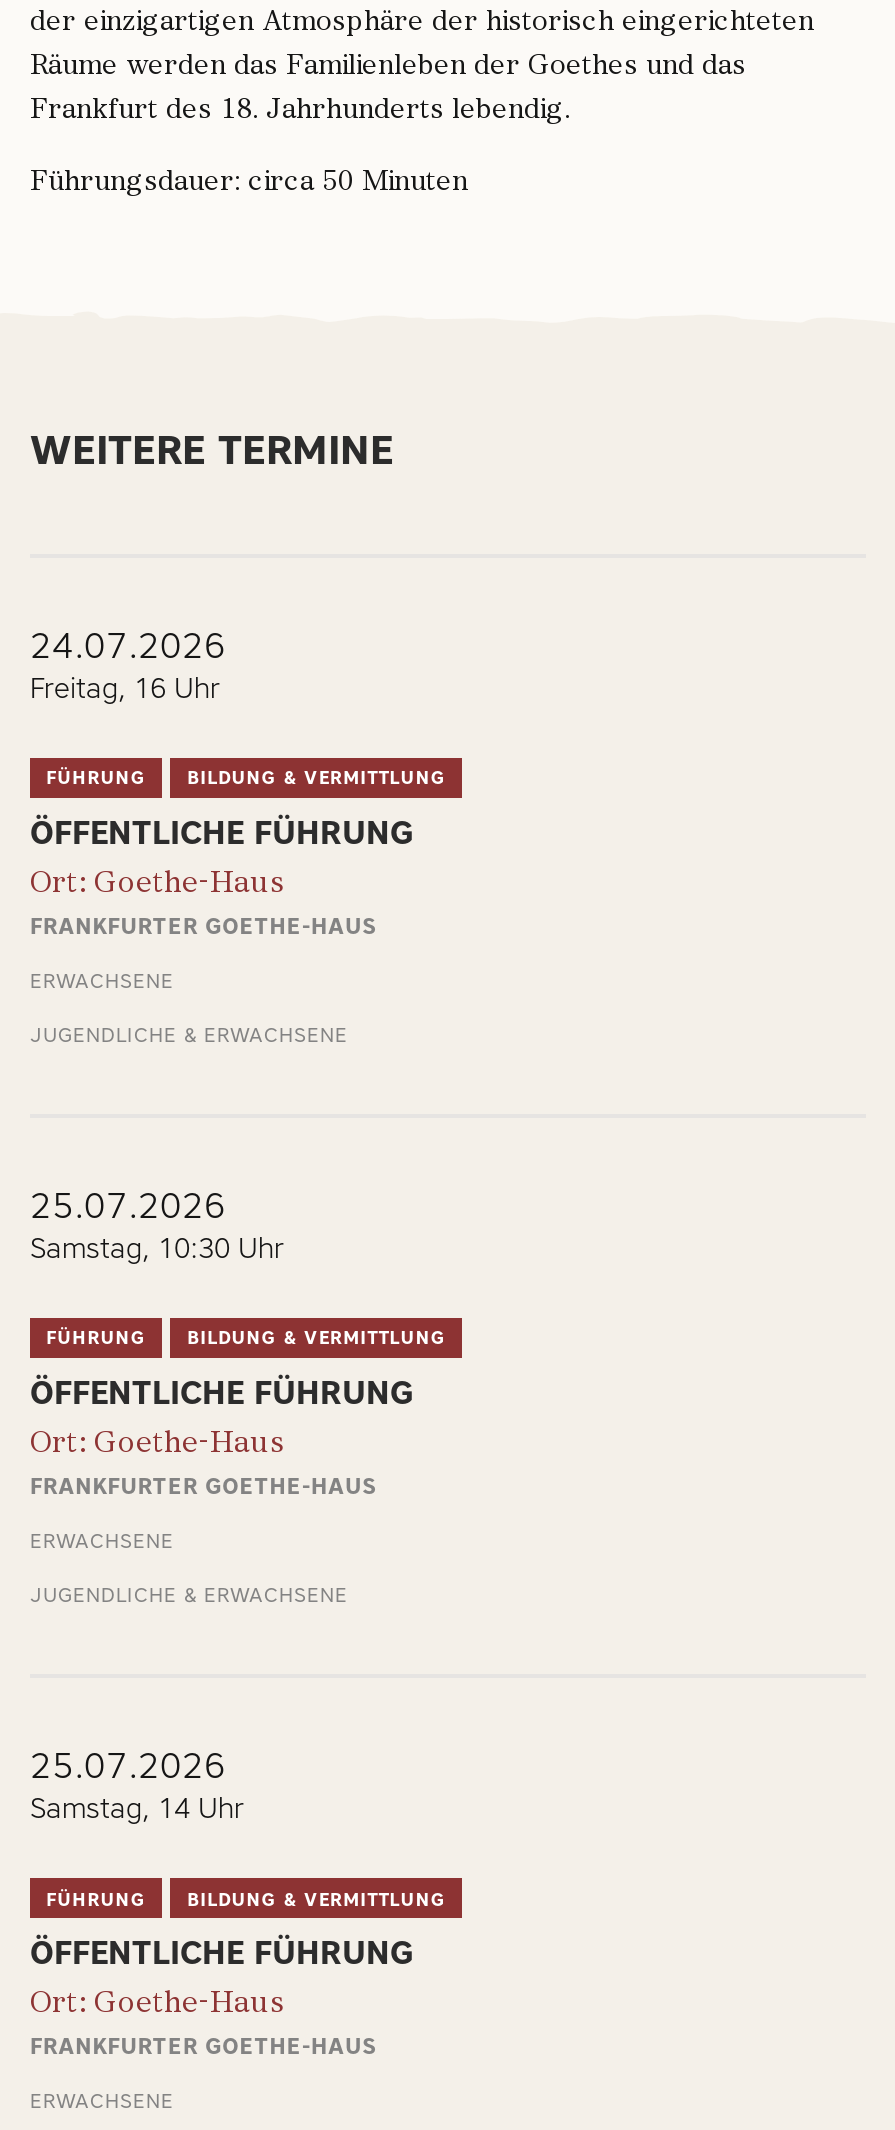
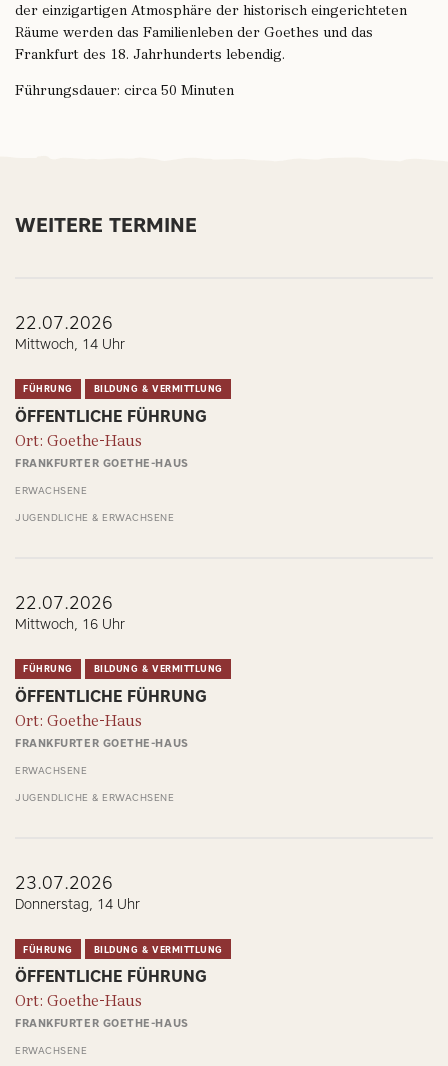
- 24.07.2026
+ 22.07.2026

- Freitag, 16 Uhr
+ Mittwoch, 14 Uhr

- 25.07.2026
+ 22.07.2026

- Samstag, 10:30 Uhr
+ Mittwoch, 16 Uhr

- 25.07.2026
+ 23.07.2026

- Samstag, 14 Uhr
+ Donnerstag, 14 Uhr
